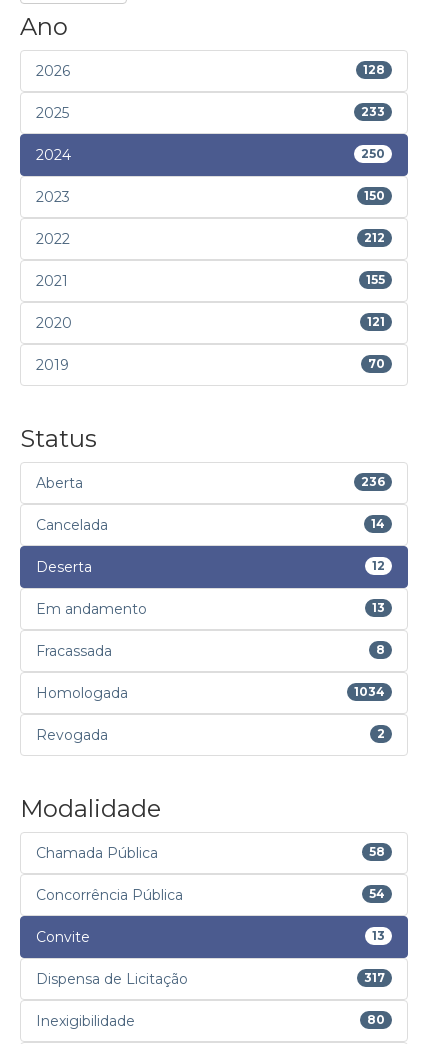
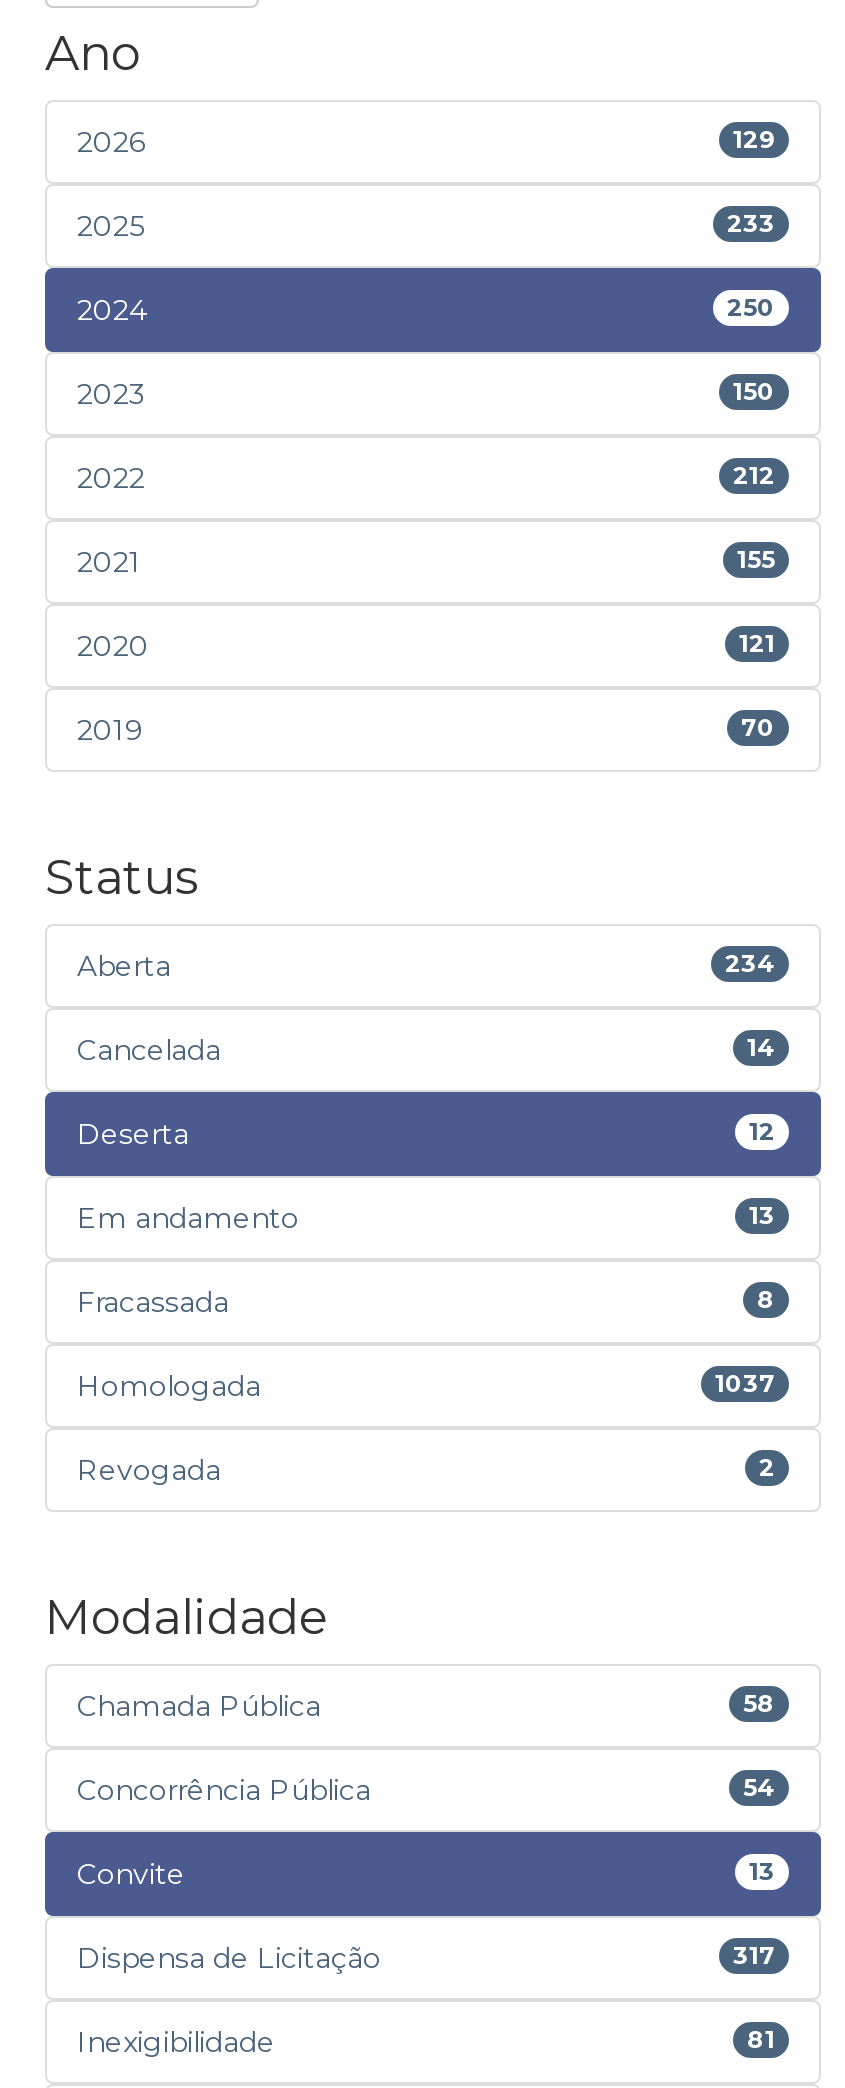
- 128
+ 129

- 236
+ 234

- 1034
+ 1037

- 80
+ 81
